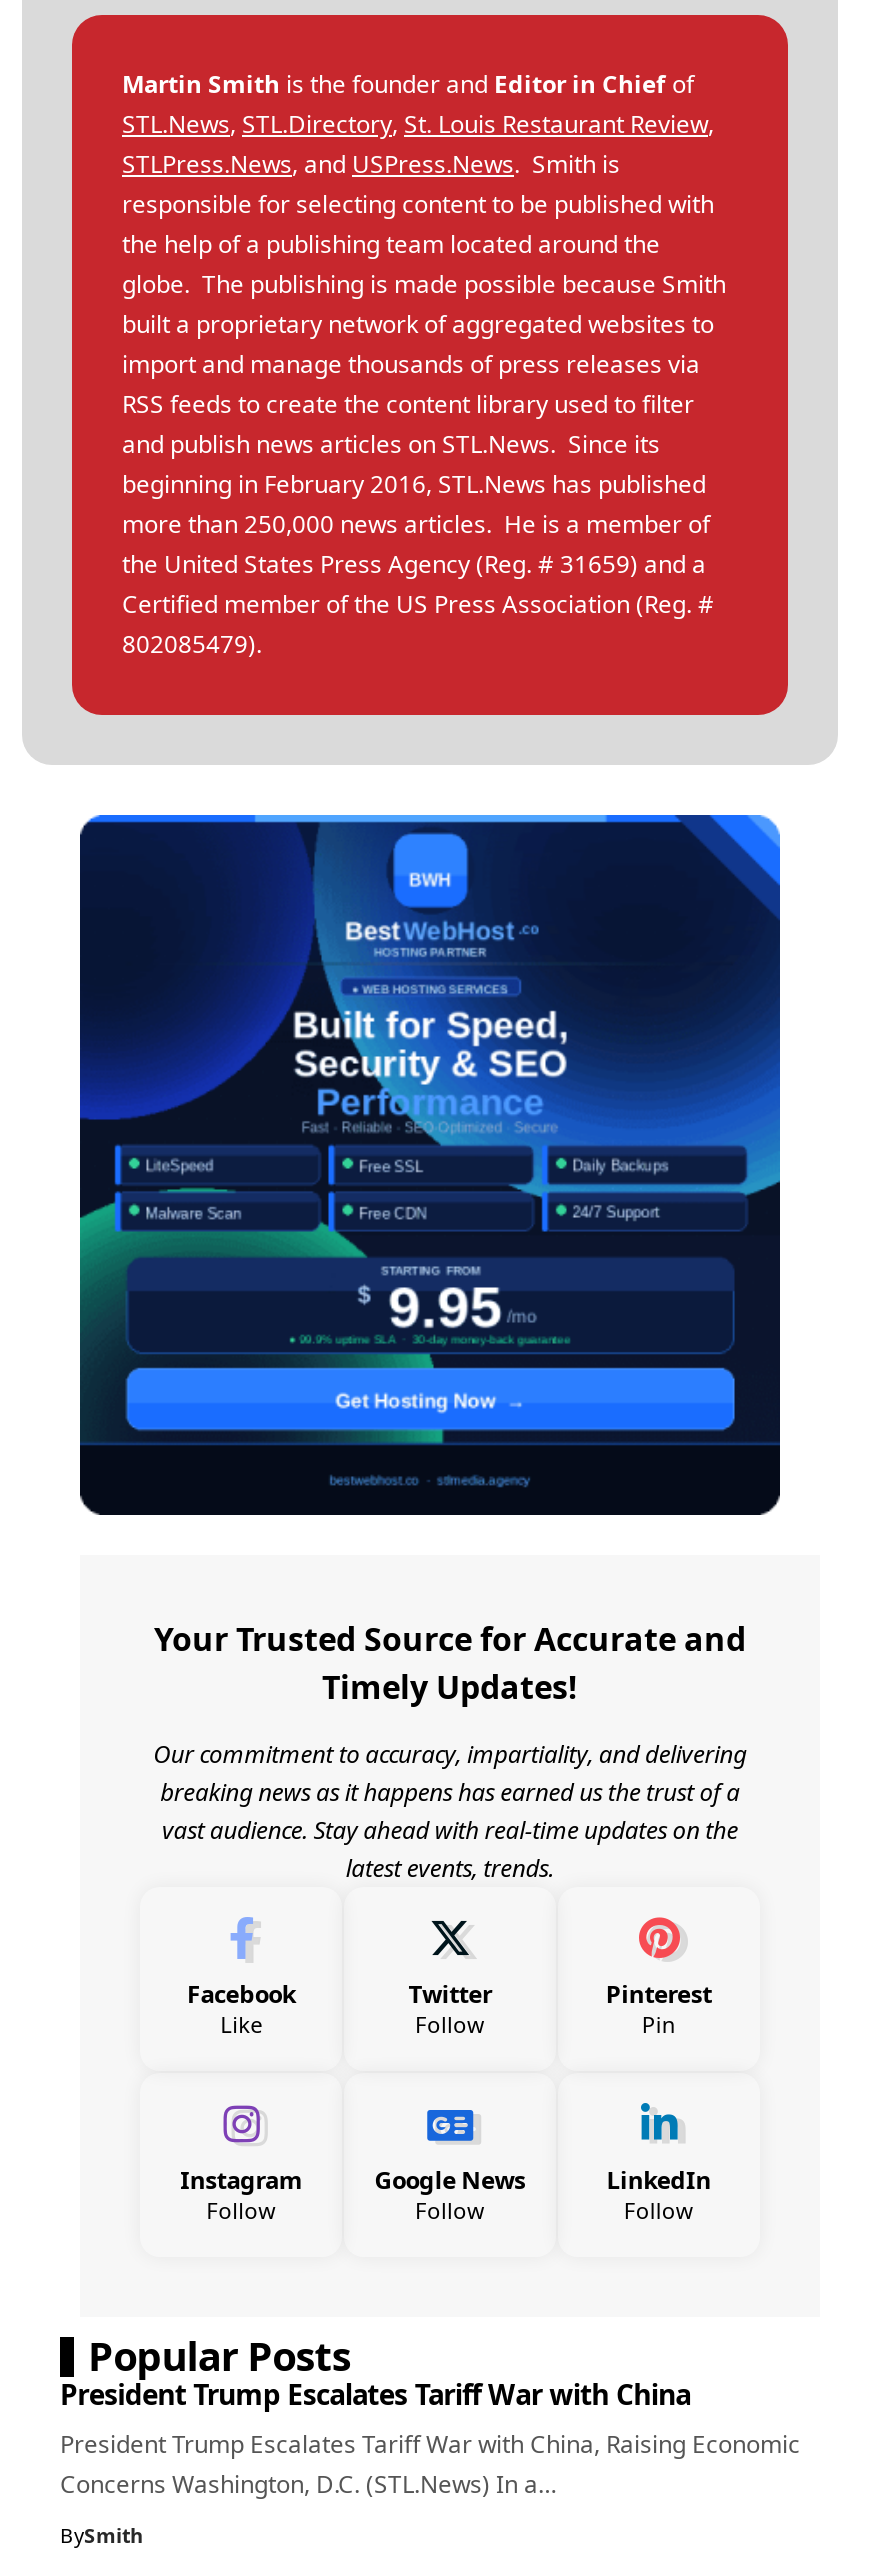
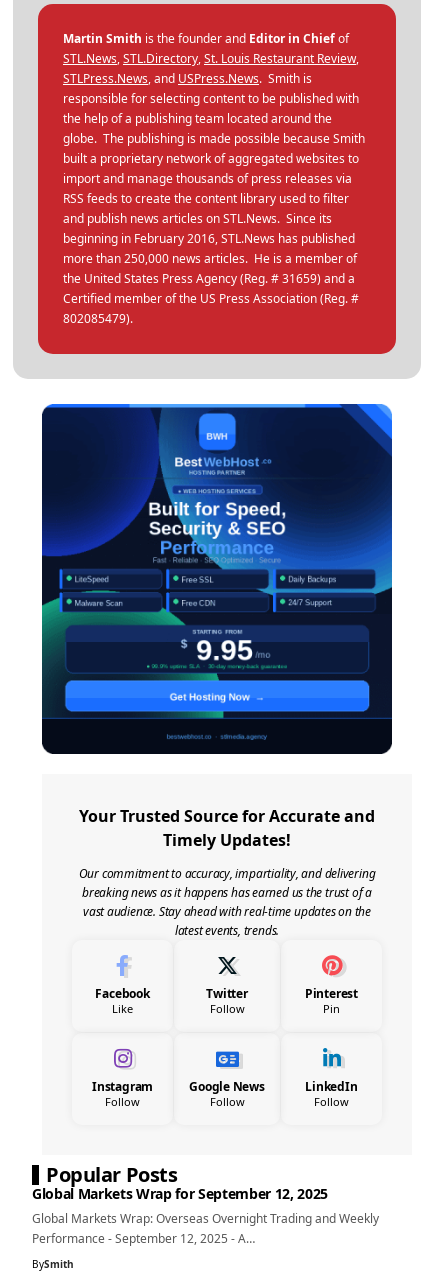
- President Trump Escalates Tariff War with China
- President Trump Escalates Tariff War with China, Raising Economic
- Concerns Washington, D.C. (STL.News) In a…
+ Global Markets Wrap for September 12, 2025
+ Global Markets Wrap: Overseas Overnight Trading and Weekly
+ Performance - September 12, 2025 - A…
